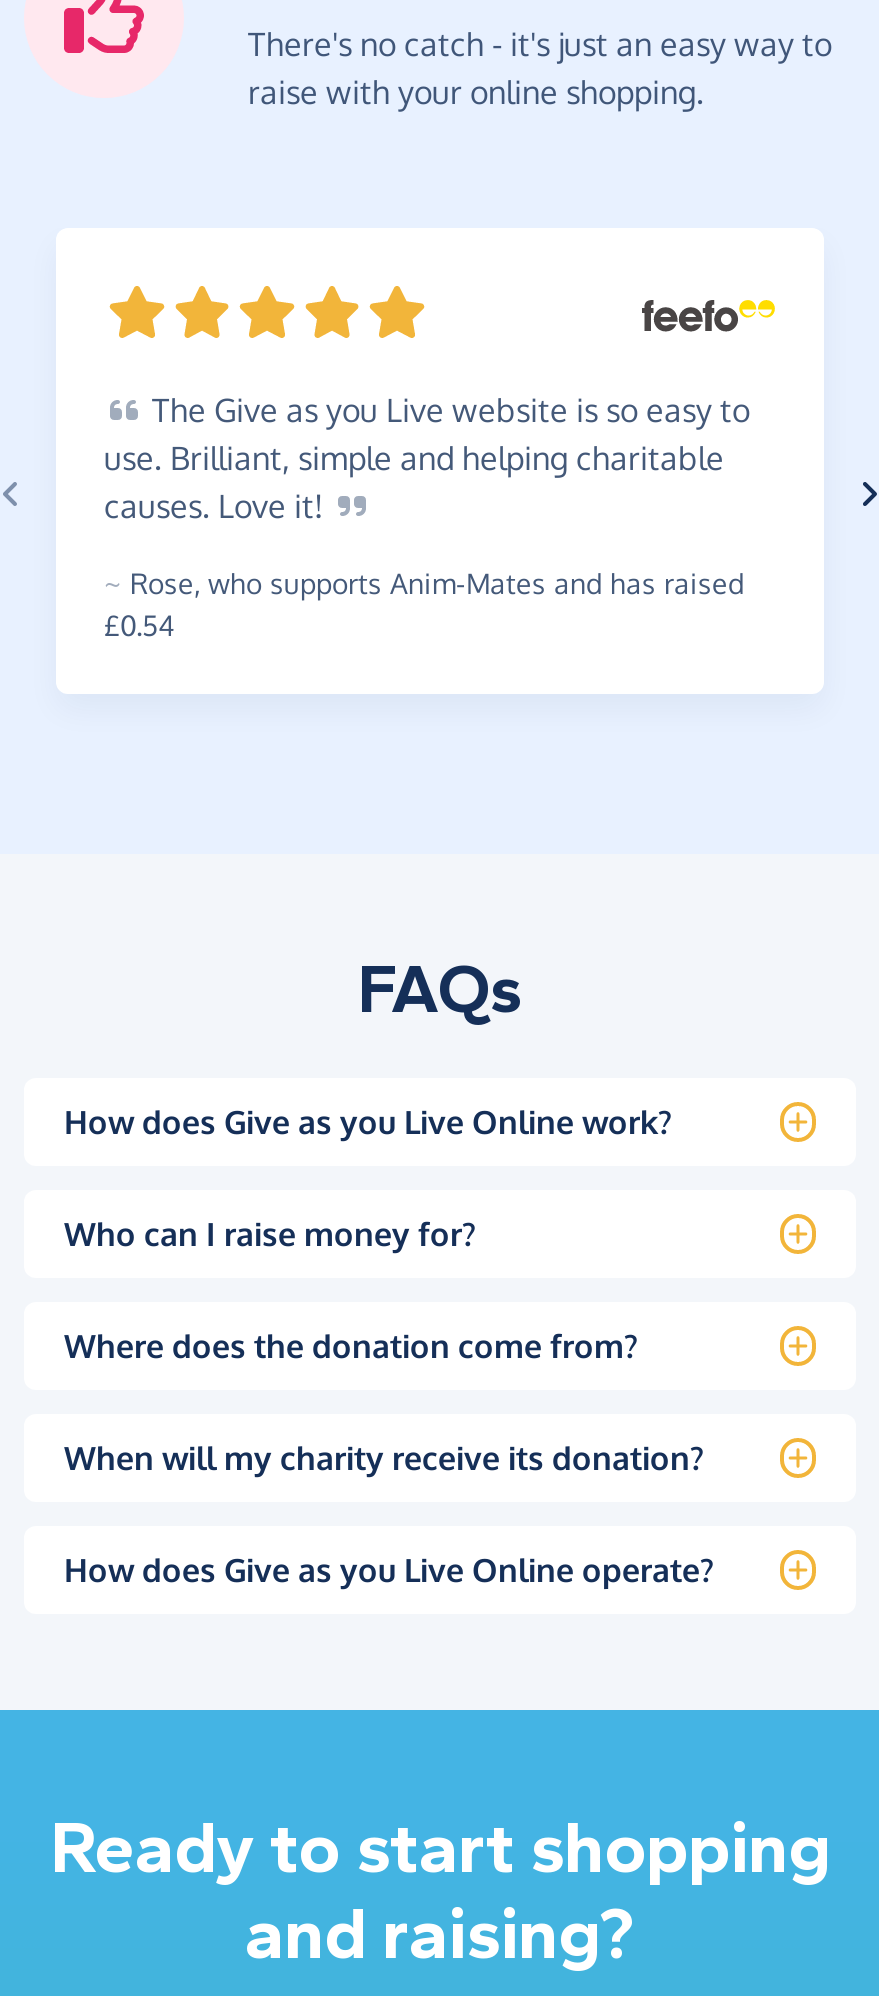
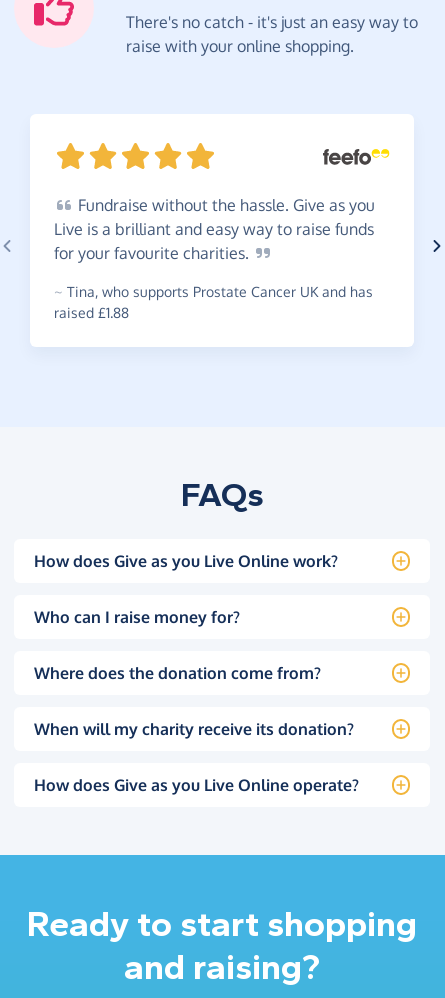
- The Give as you Live website is so easy to
- use. Brilliant, simple and helping charitable
- causes. Love it!
+ Fundraise without the hassle. Give as you
+ Live is a brilliant and easy way to raise funds
+ for your favourite charities.

- ~ Rose, who supports Anim-Mates and has raised
- £0.54
+ ~ Tina, who supports Prostate Cancer UK and has
+ raised £1.88
